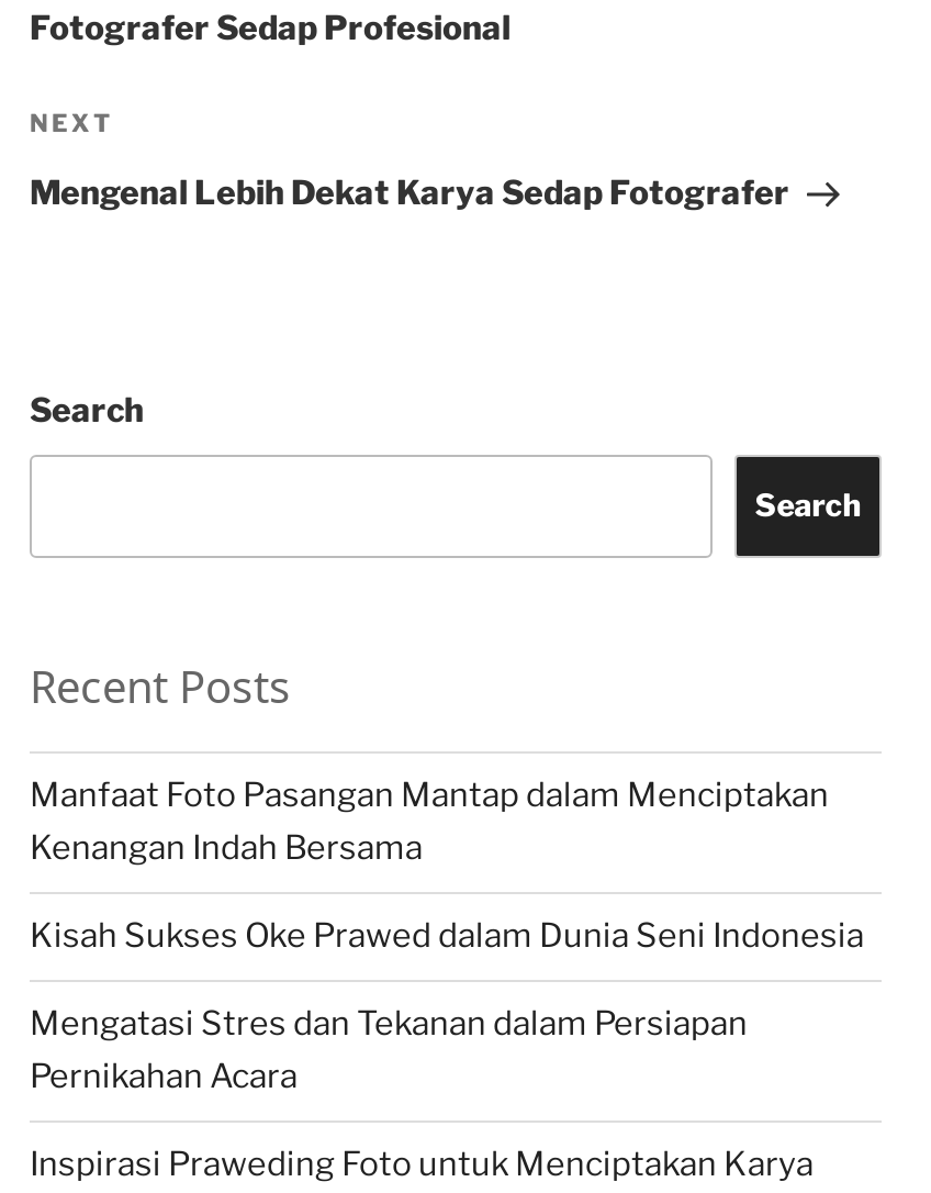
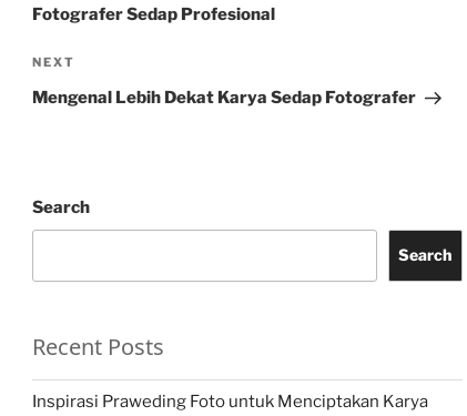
- Manfaat Foto Pasangan Mantap dalam Menciptakan
- Kenangan Indah Bersama
- Kisah Sukses Oke Prawed dalam Dunia Seni Indonesia
- Mengatasi Stres dan Tekanan dalam Persiapan
- Pernikahan Acara
